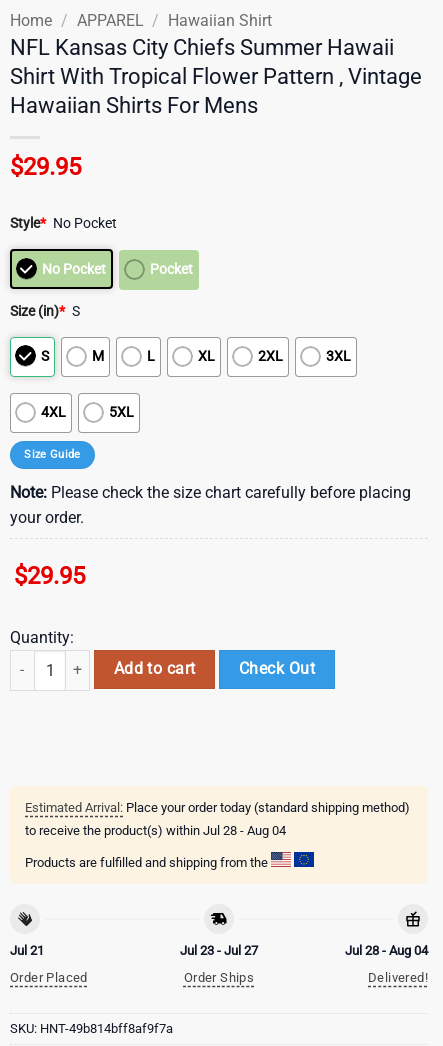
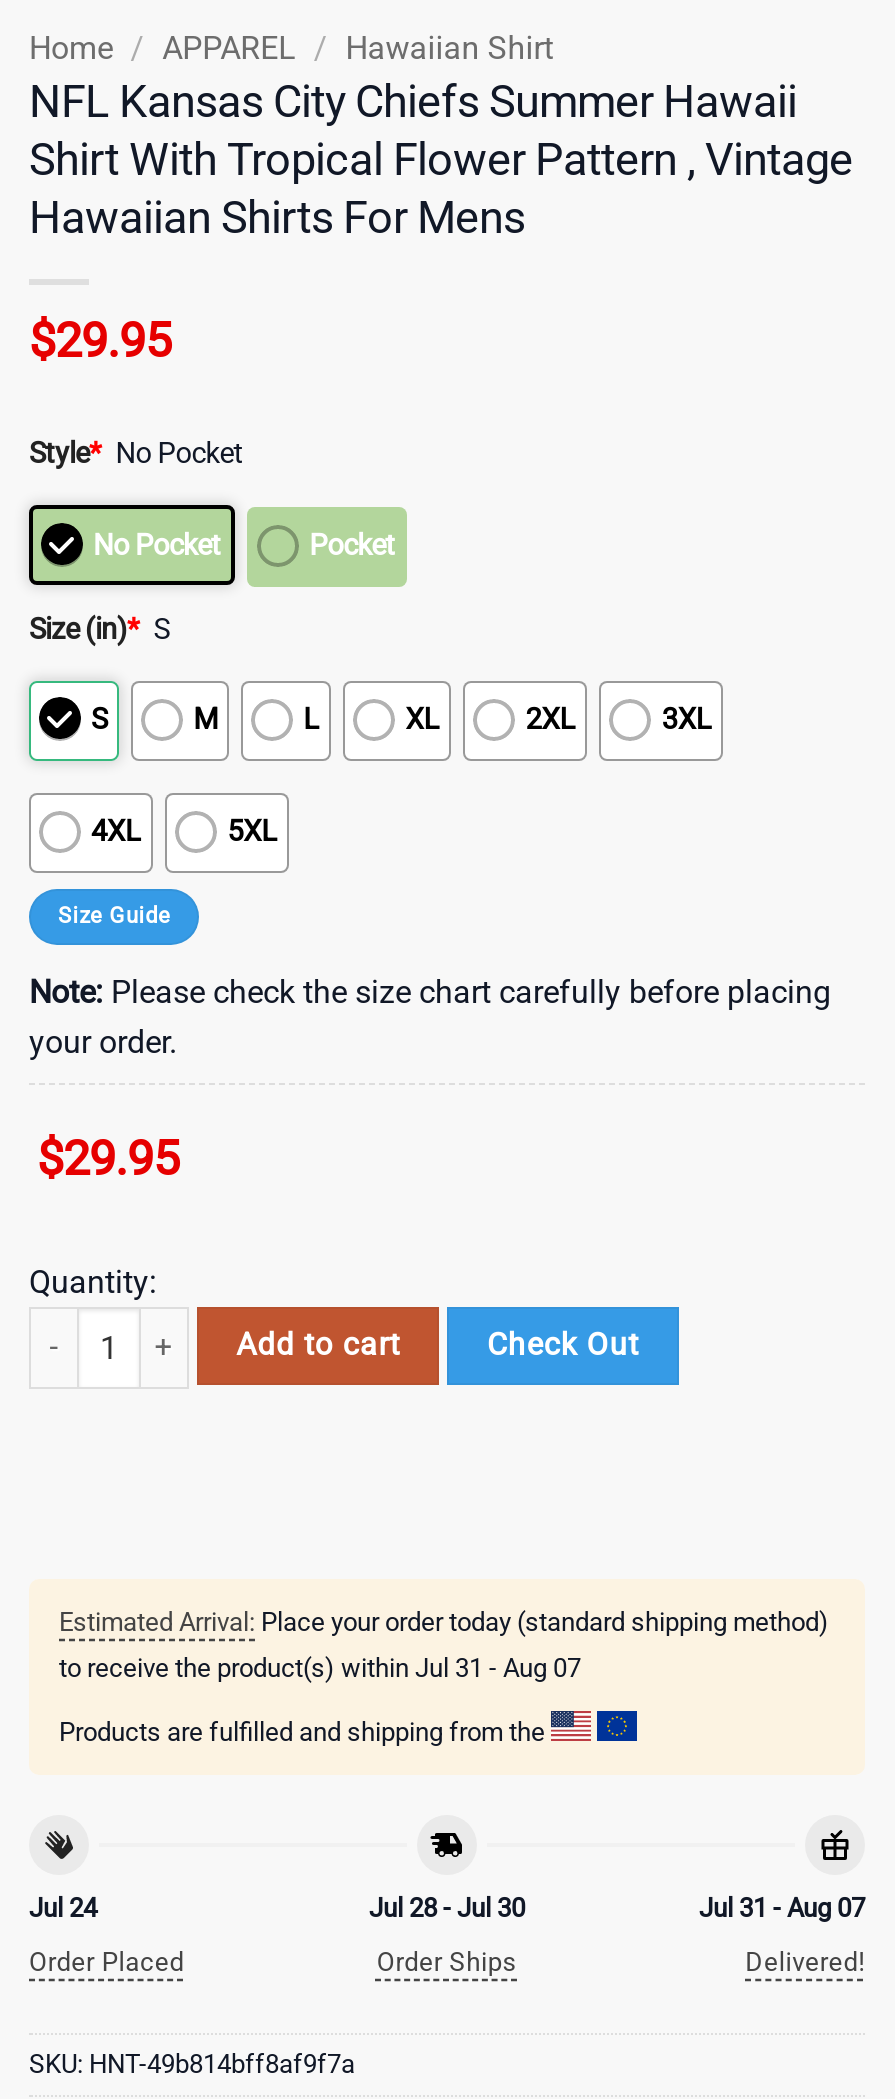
- to receive the product(s) within Jul 28 - Aug 04
+ to receive the product(s) within Jul 31 - Aug 07

- Jul 21
+ Jul 24

- Jul 23 - Jul 27
+ Jul 28 - Jul 30

- Jul 28 - Aug 04
+ Jul 31 - Aug 07
